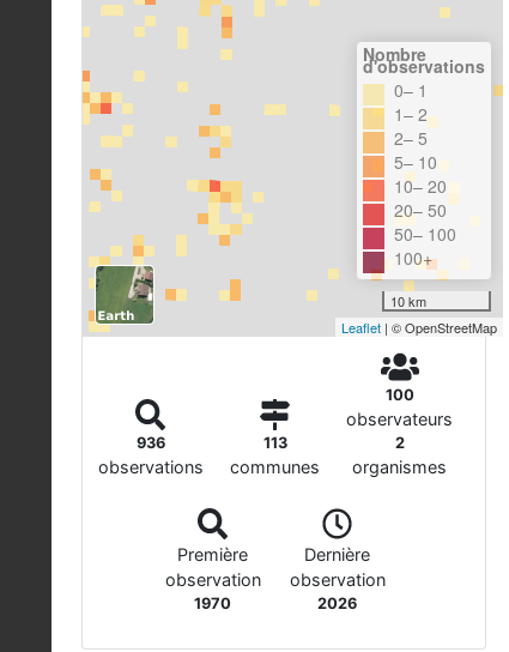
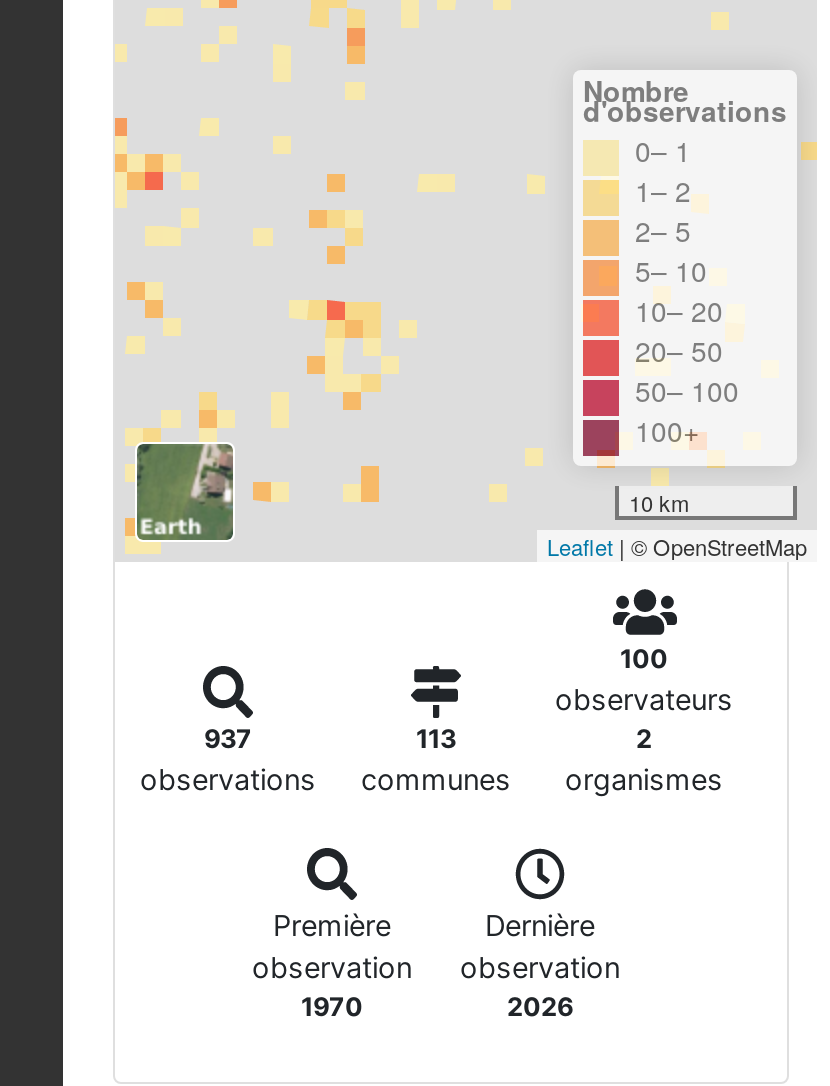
- 936
+ 937
